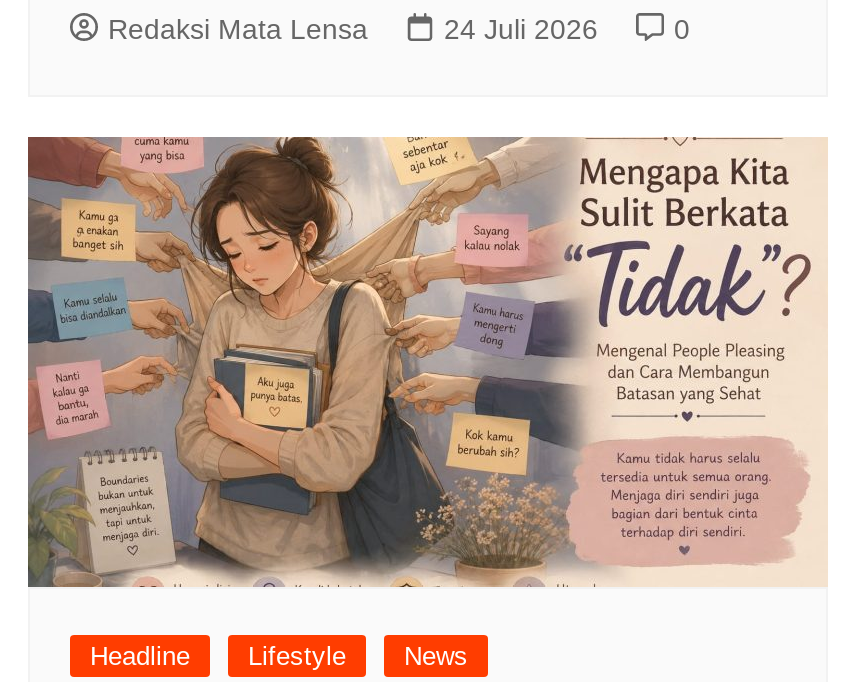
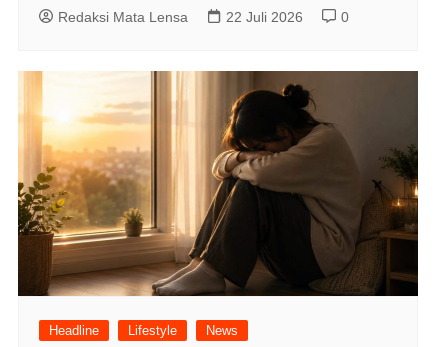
- 24 Juli 2026
+ 22 Juli 2026

- [image]
+ [image]
